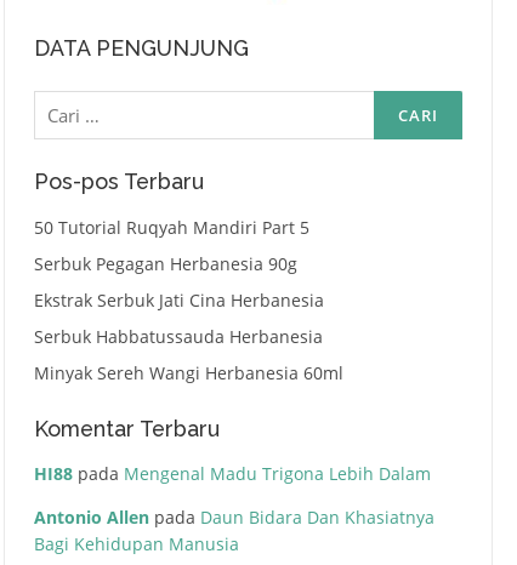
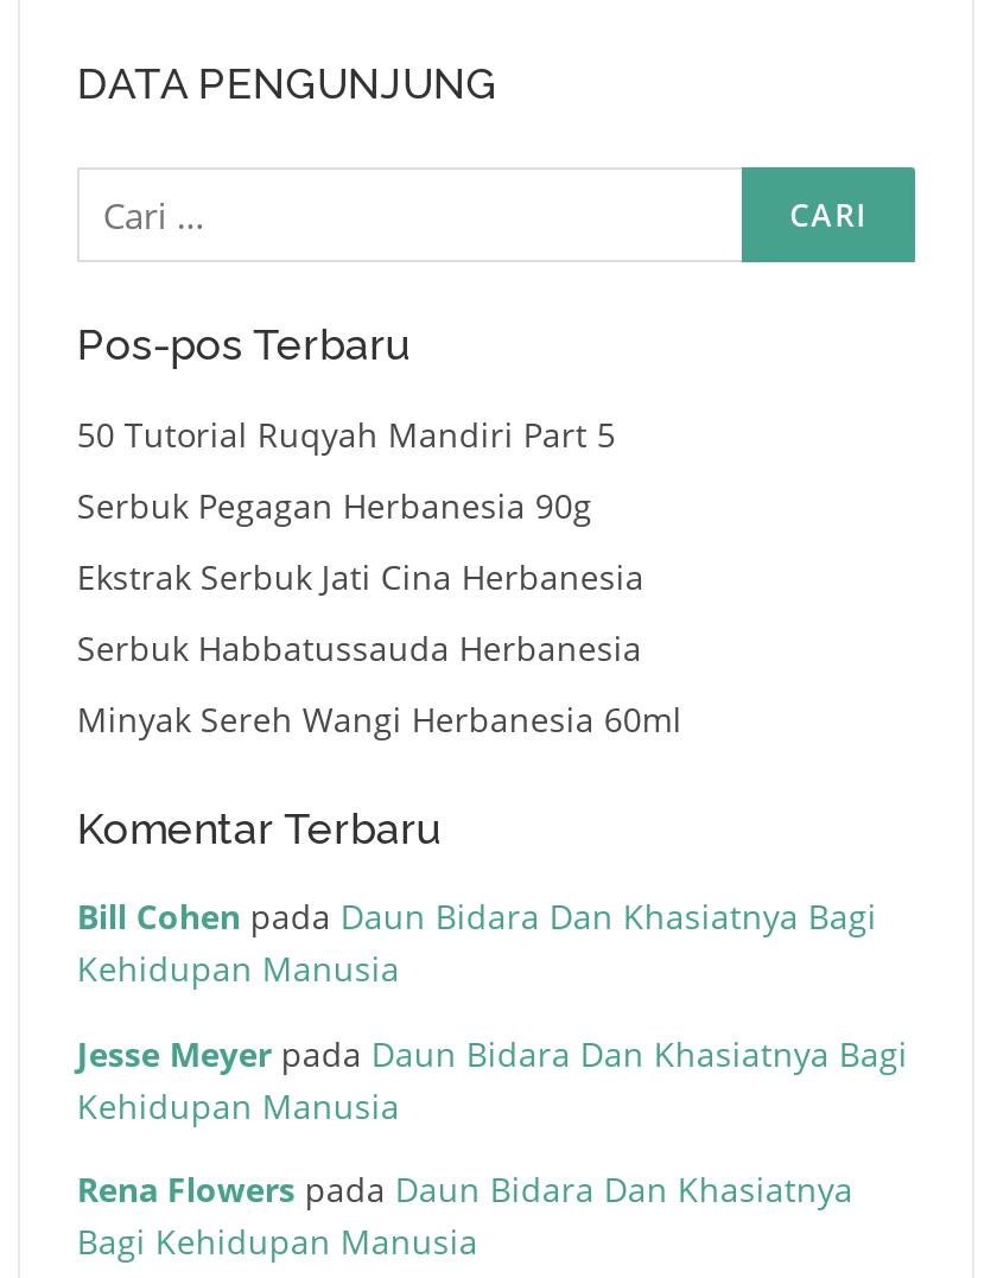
- HI88 pada Mengenal Madu Trigona Lebih Dalam
- Antonio Allen pada Daun Bidara Dan Khasiatnya
+ Bill Cohen pada Daun Bidara Dan Khasiatnya Bagi
+ Kehidupan Manusia
+ Jesse Meyer pada Daun Bidara Dan Khasiatnya Bagi
+ Kehidupan Manusia
+ Rena Flowers pada Daun Bidara Dan Khasiatnya
